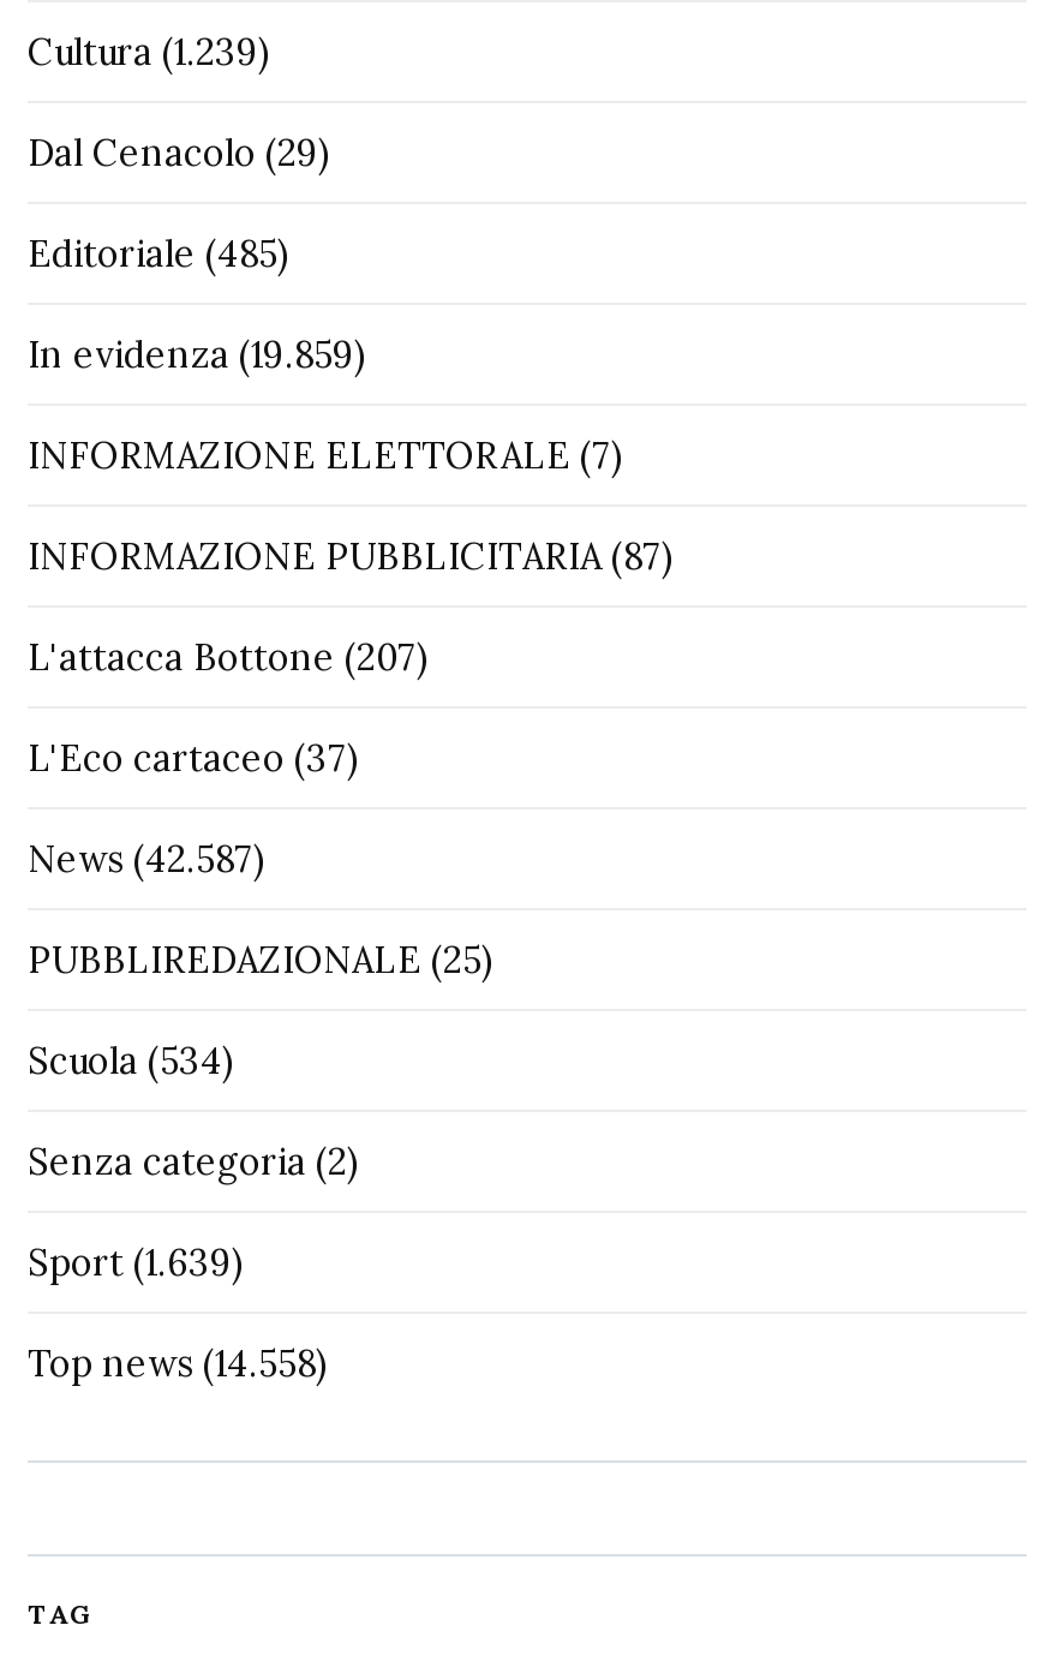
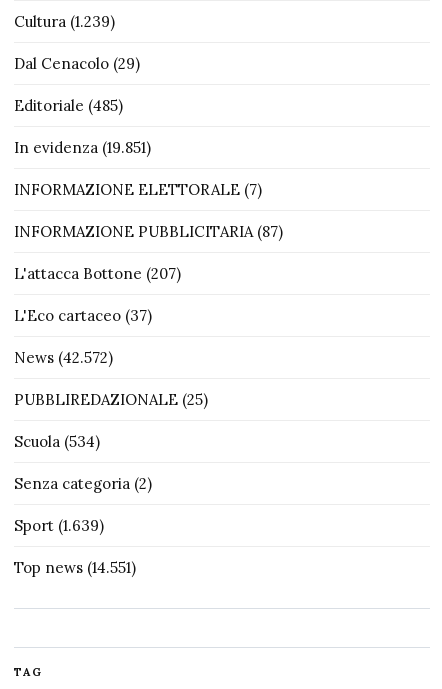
- In evidenza (19.859)
+ In evidenza (19.851)

- News (42.587)
+ News (42.572)

- Top news (14.558)
+ Top news (14.551)
